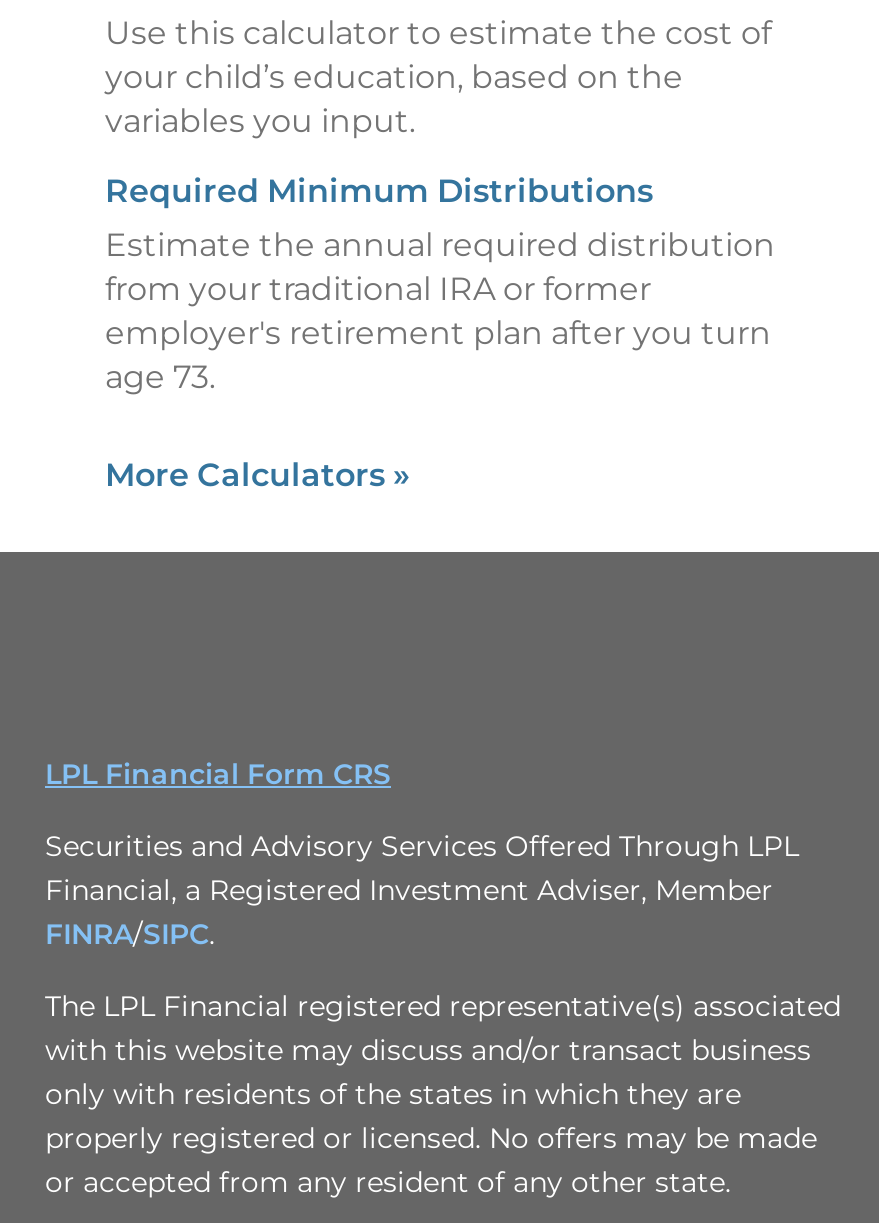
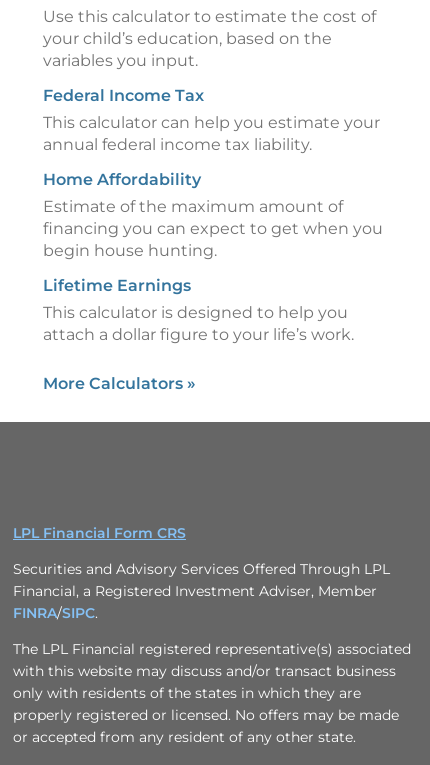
- Required Minimum Distributions
- Estimate the annual required distribution
- from your traditional IRA or former
- employer's retirement plan after you turn
- age 73.
+ Federal Income Tax
+ This calculator can help you estimate your
+ annual federal income tax liability.
+ Home Affordability
+ Estimate of the maximum amount of
+ financing you can expect to get when you
+ begin house hunting.
+ Lifetime Earnings
+ This calculator is designed to help you
+ attach a dollar figure to your life’s work.
